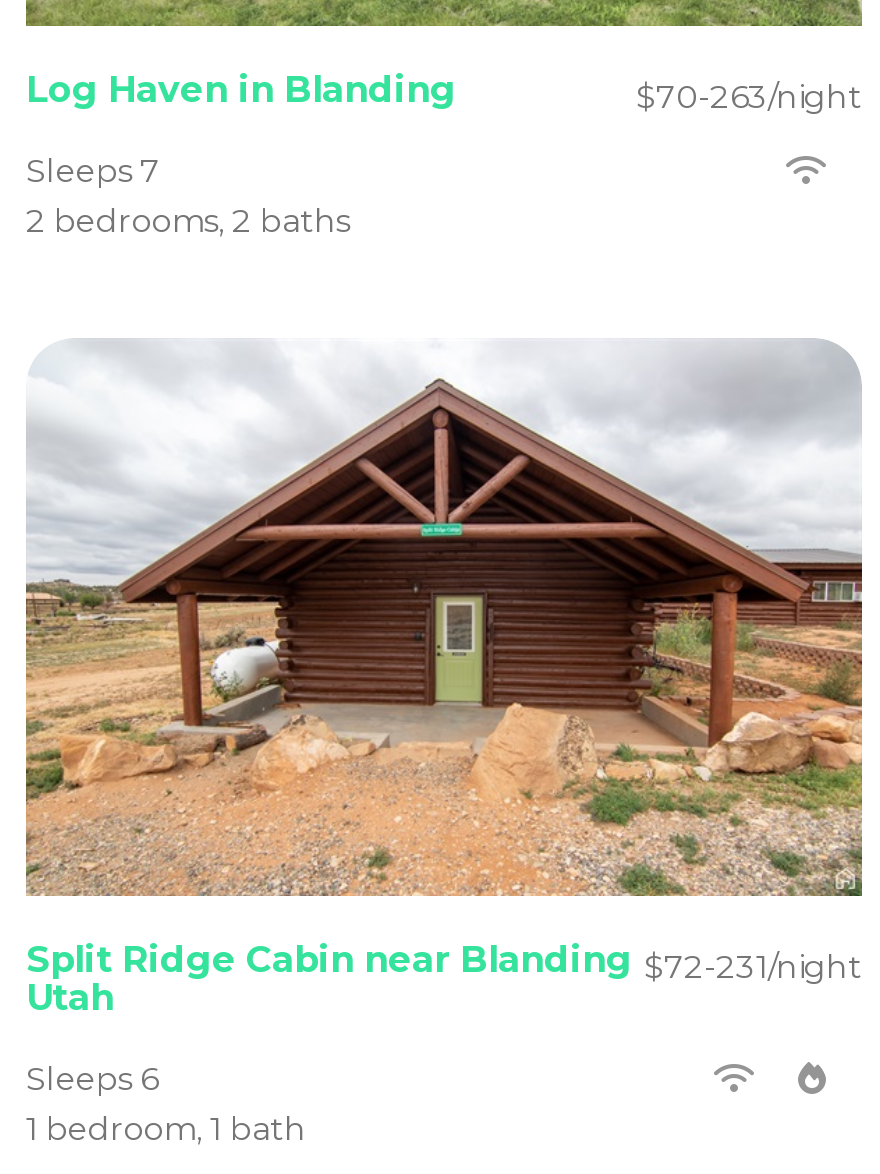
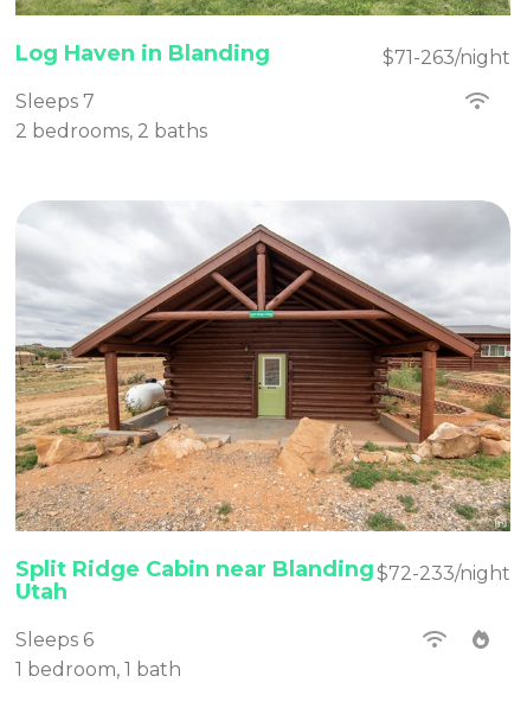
- $70-263/night
+ $71-263/night

- Split Ridge Cabin near Blanding $72-231/night
+ Split Ridge Cabin near Blanding $72-233/night
